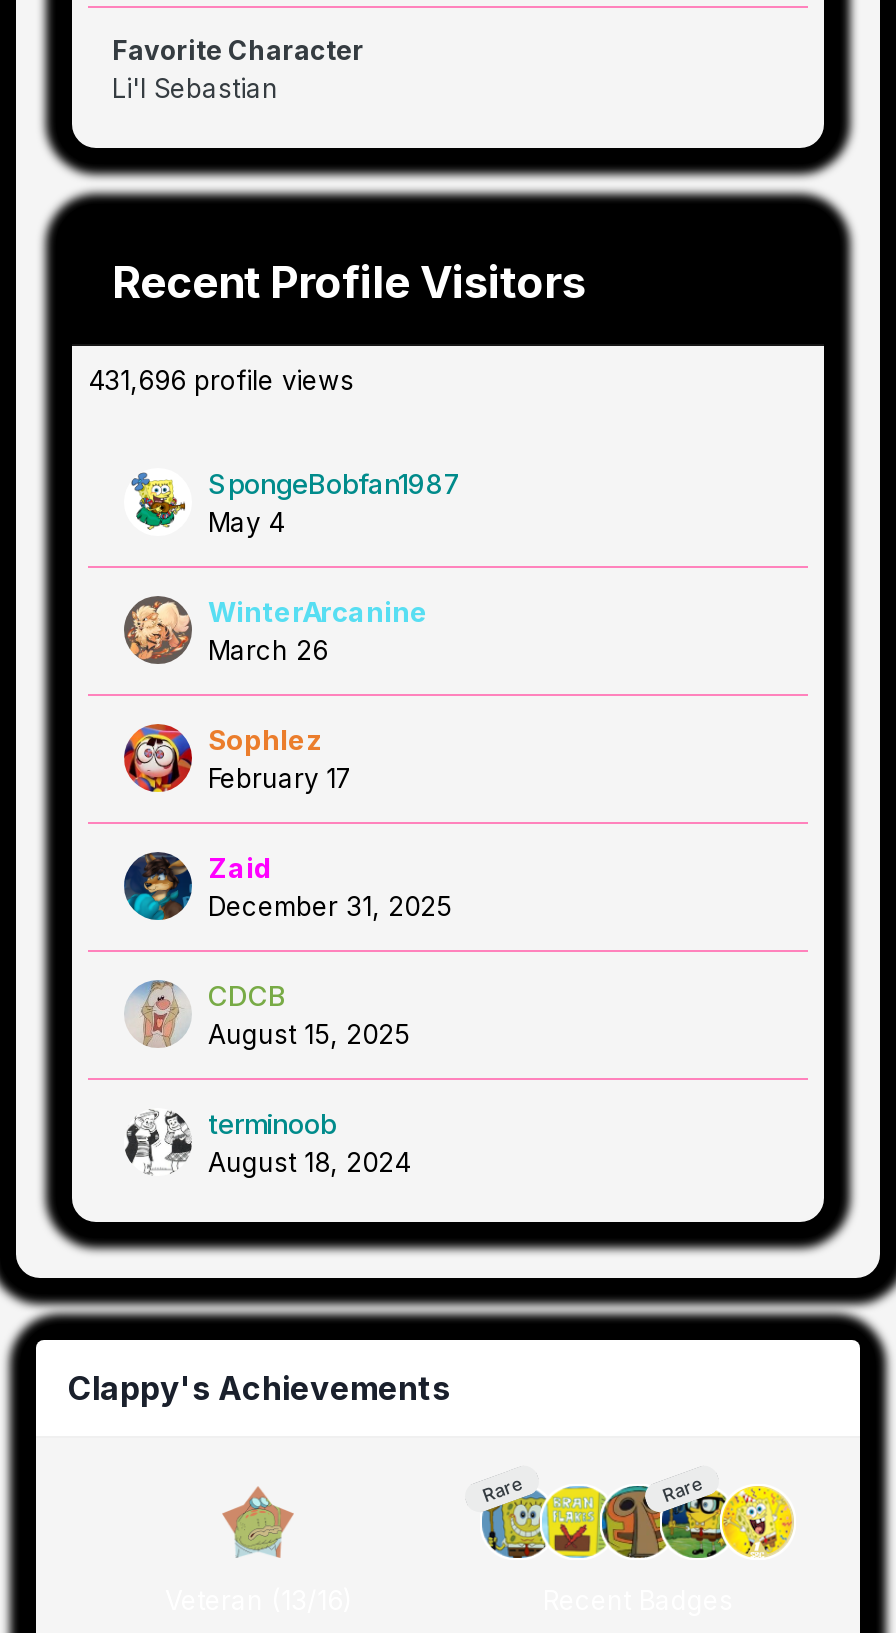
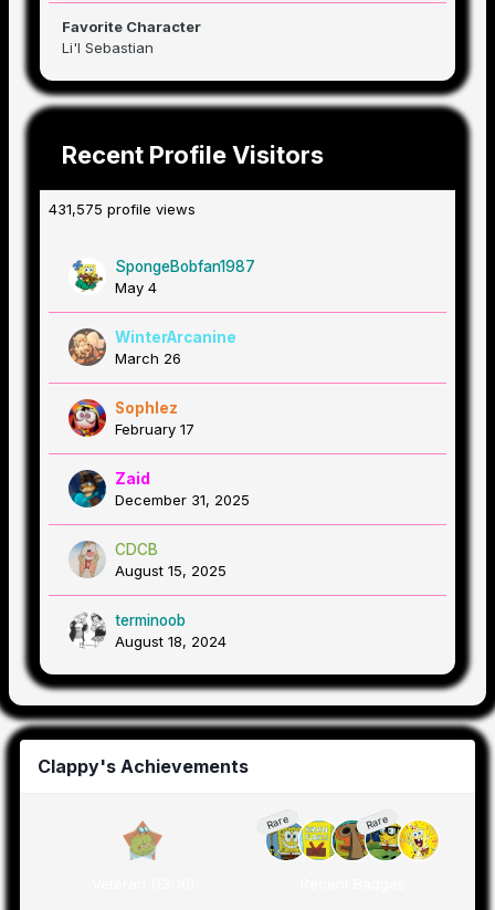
- 431,696 profile views
+ 431,575 profile views
